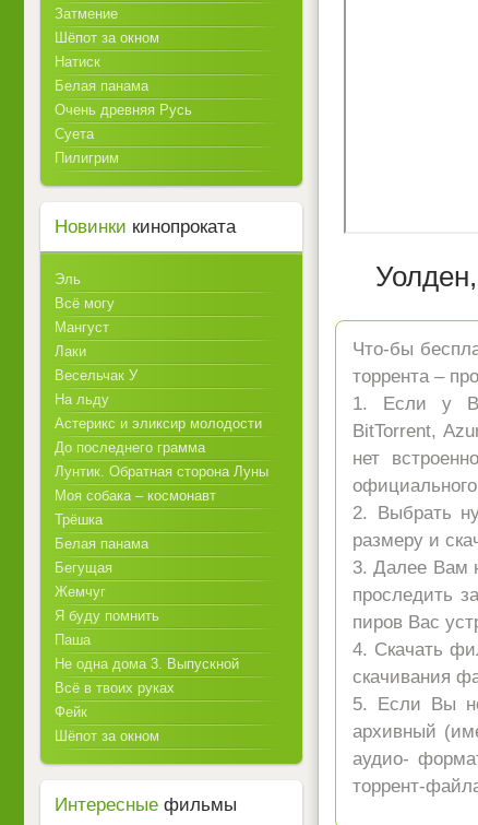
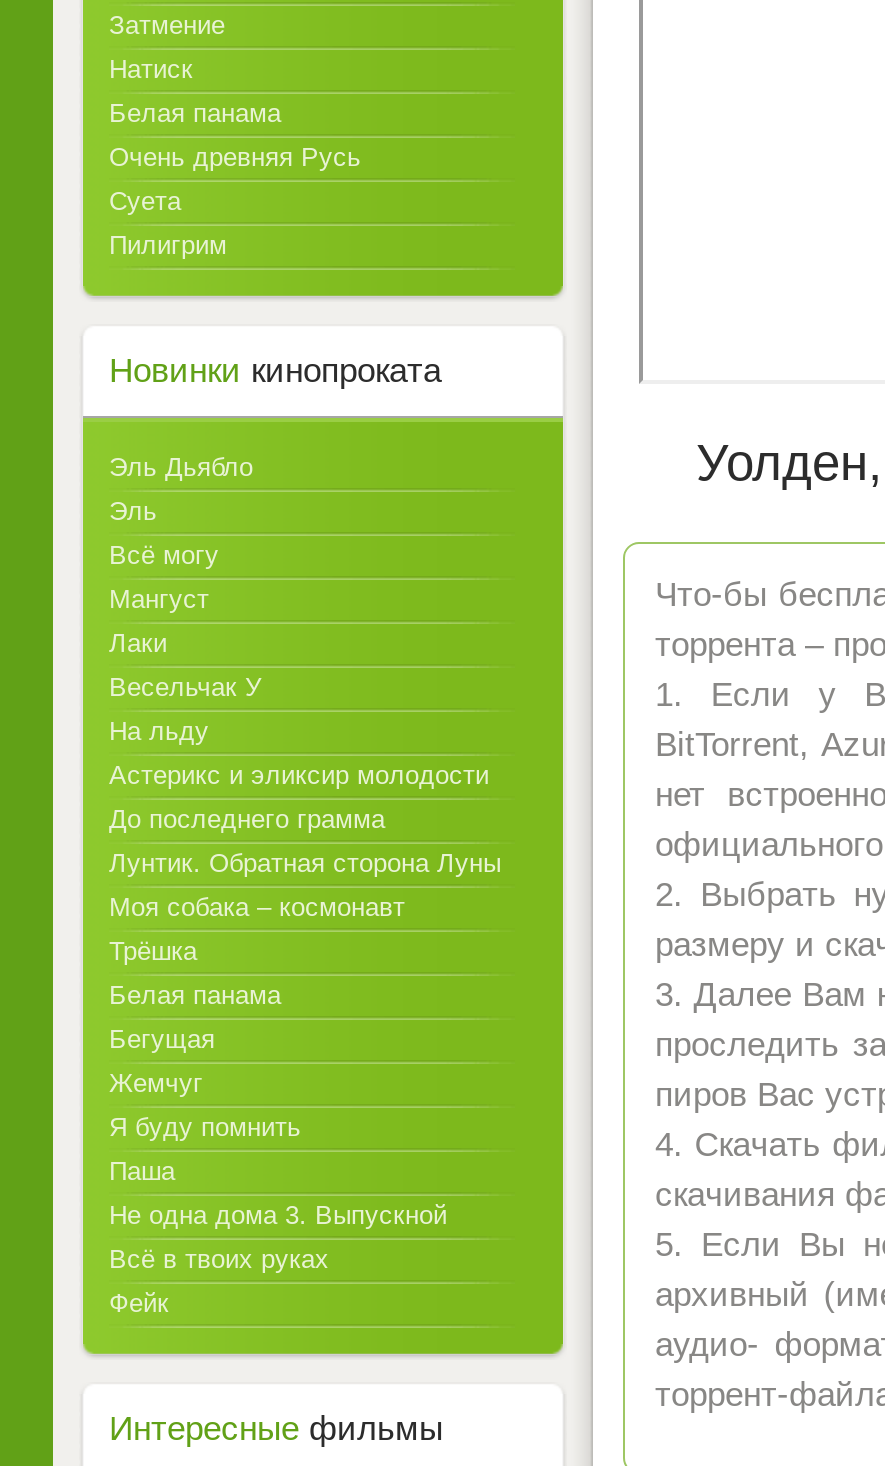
- Шёпот за окном

+ Эль Дьябло

- Шёпот за окном
